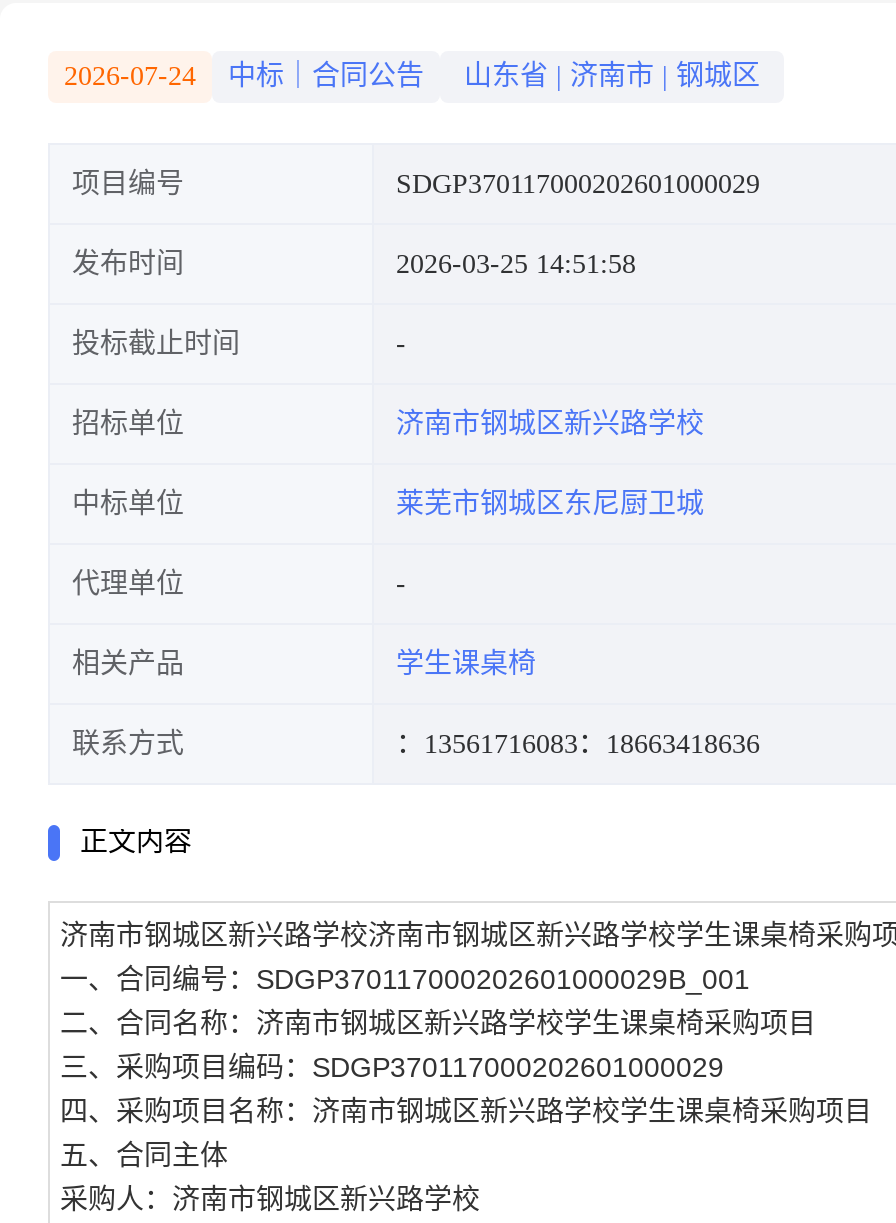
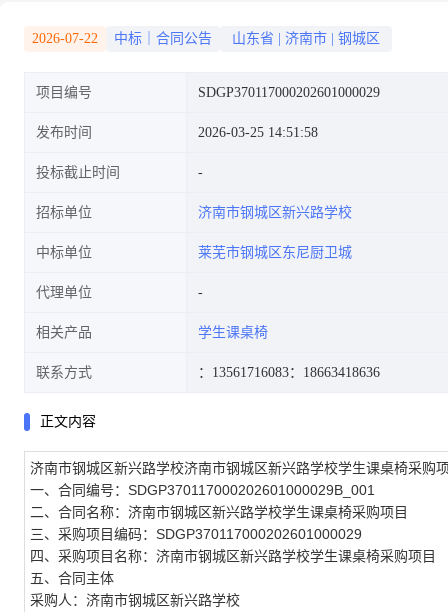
- 2026-07-24
+ 2026-07-22
